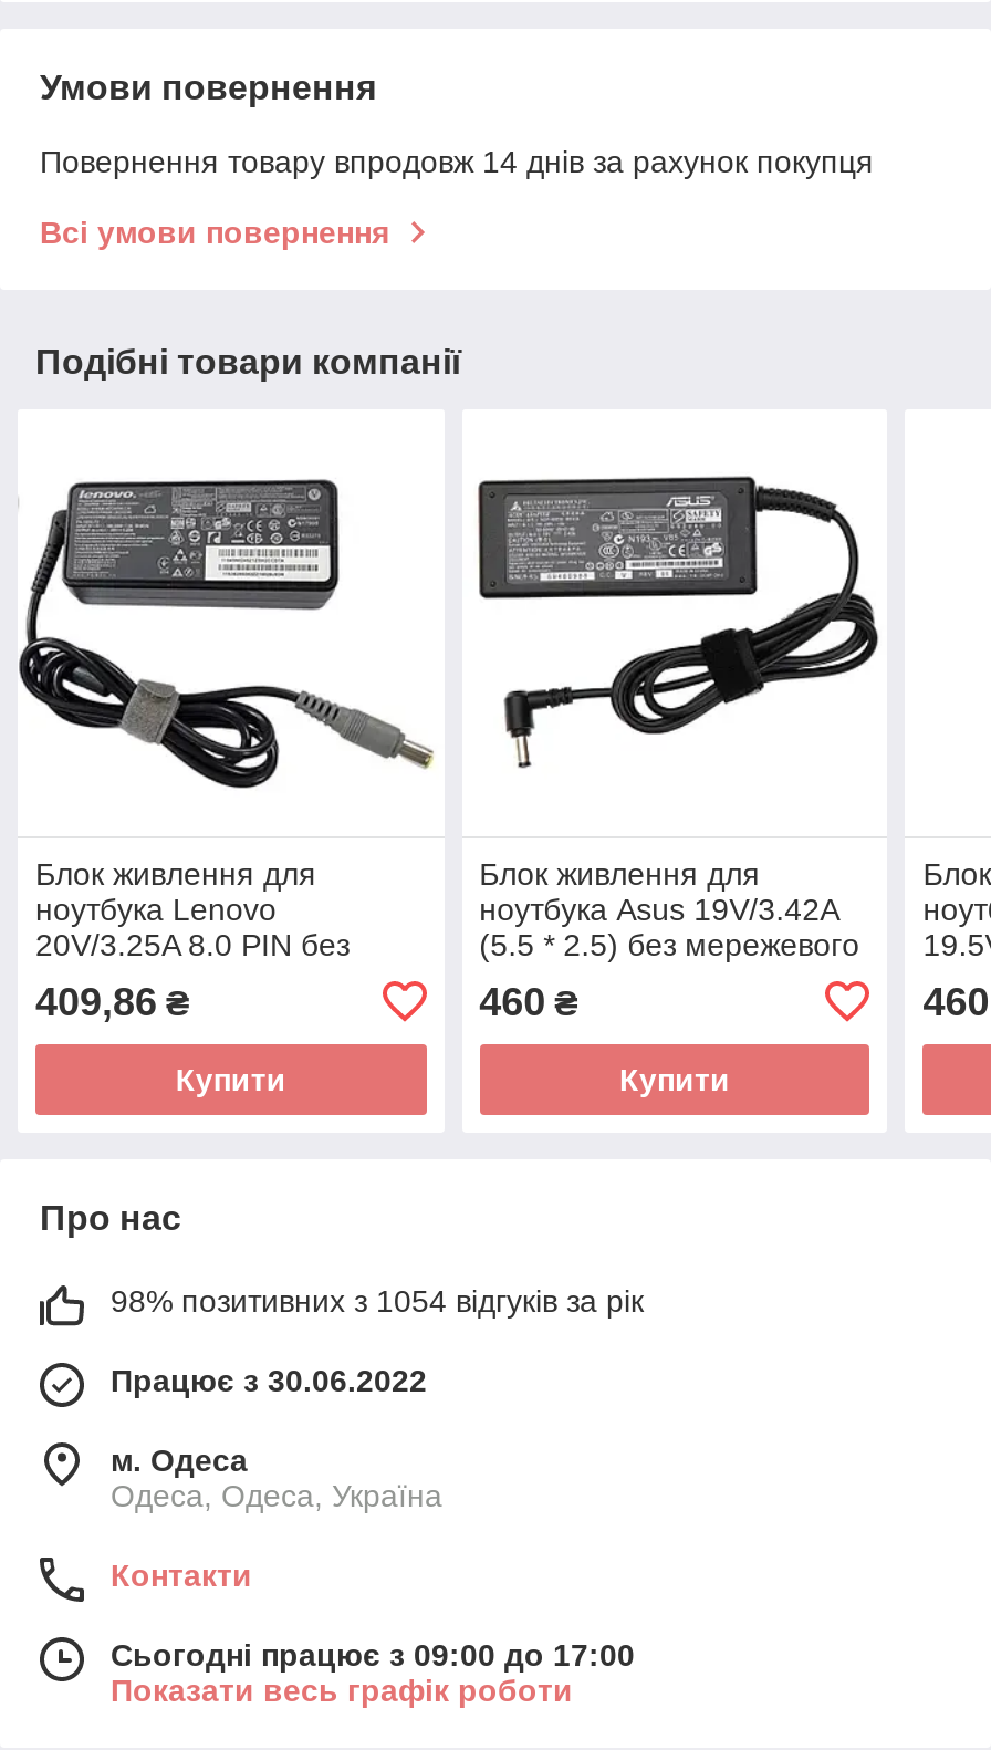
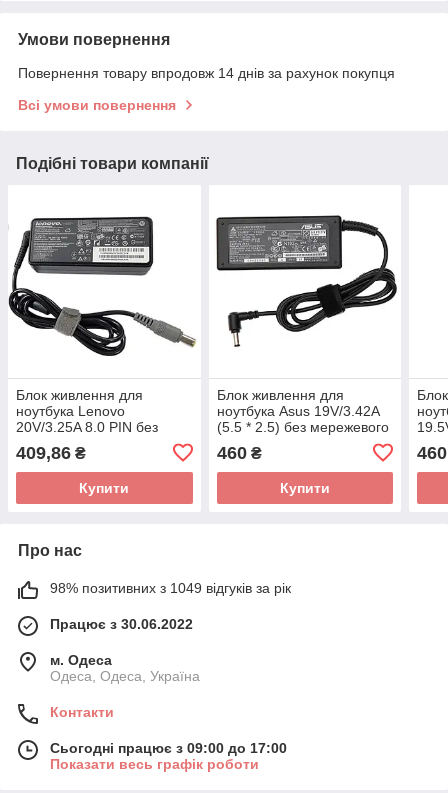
- 98% позитивних з 1054 відгуків за рік
+ 98% позитивних з 1049 відгуків за рік
